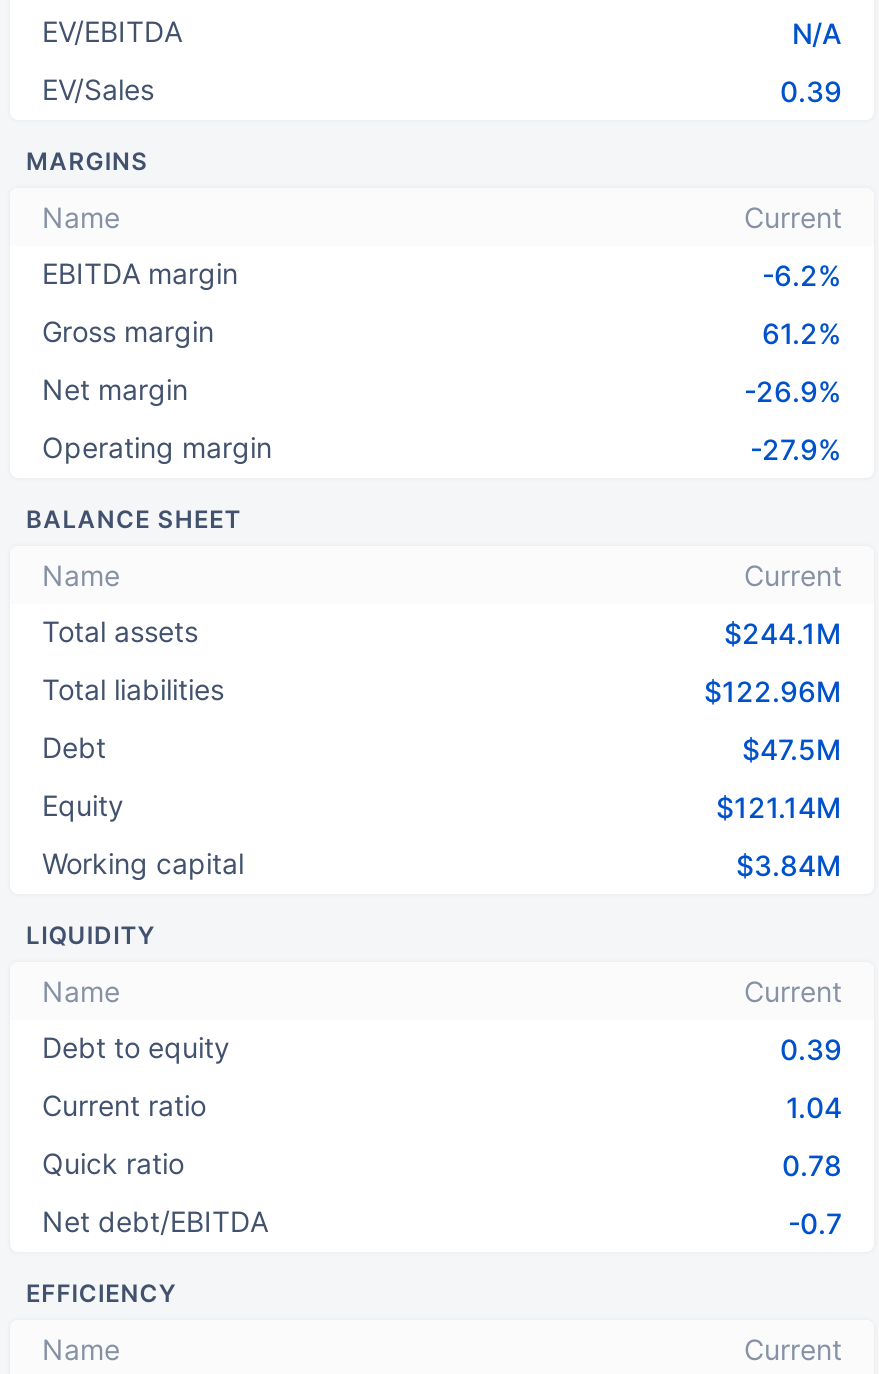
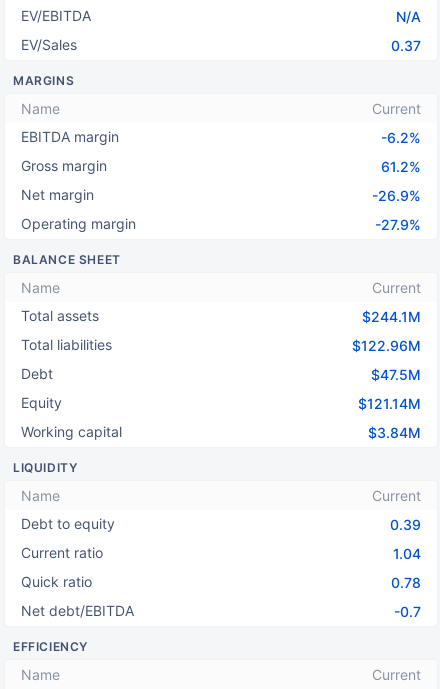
- 0.39
+ 0.37
